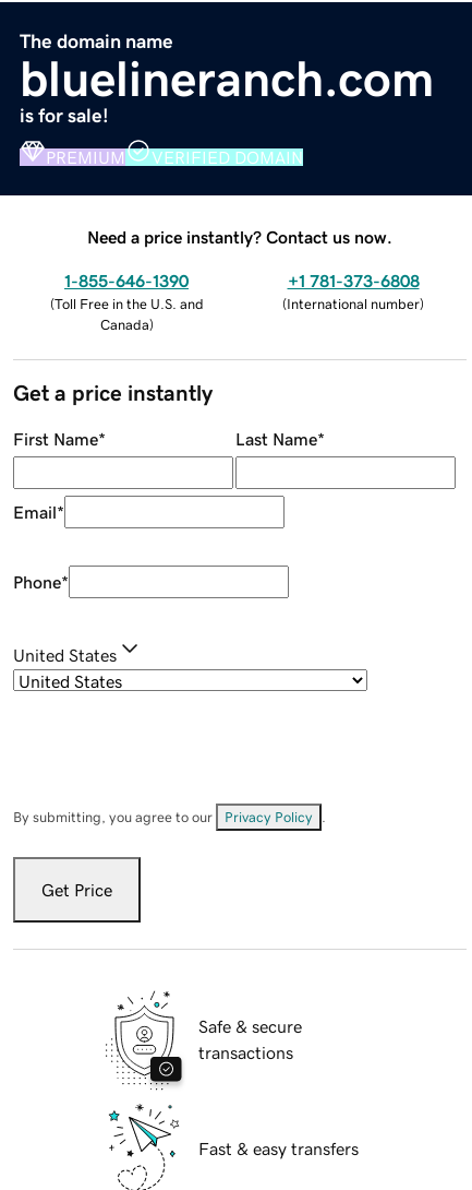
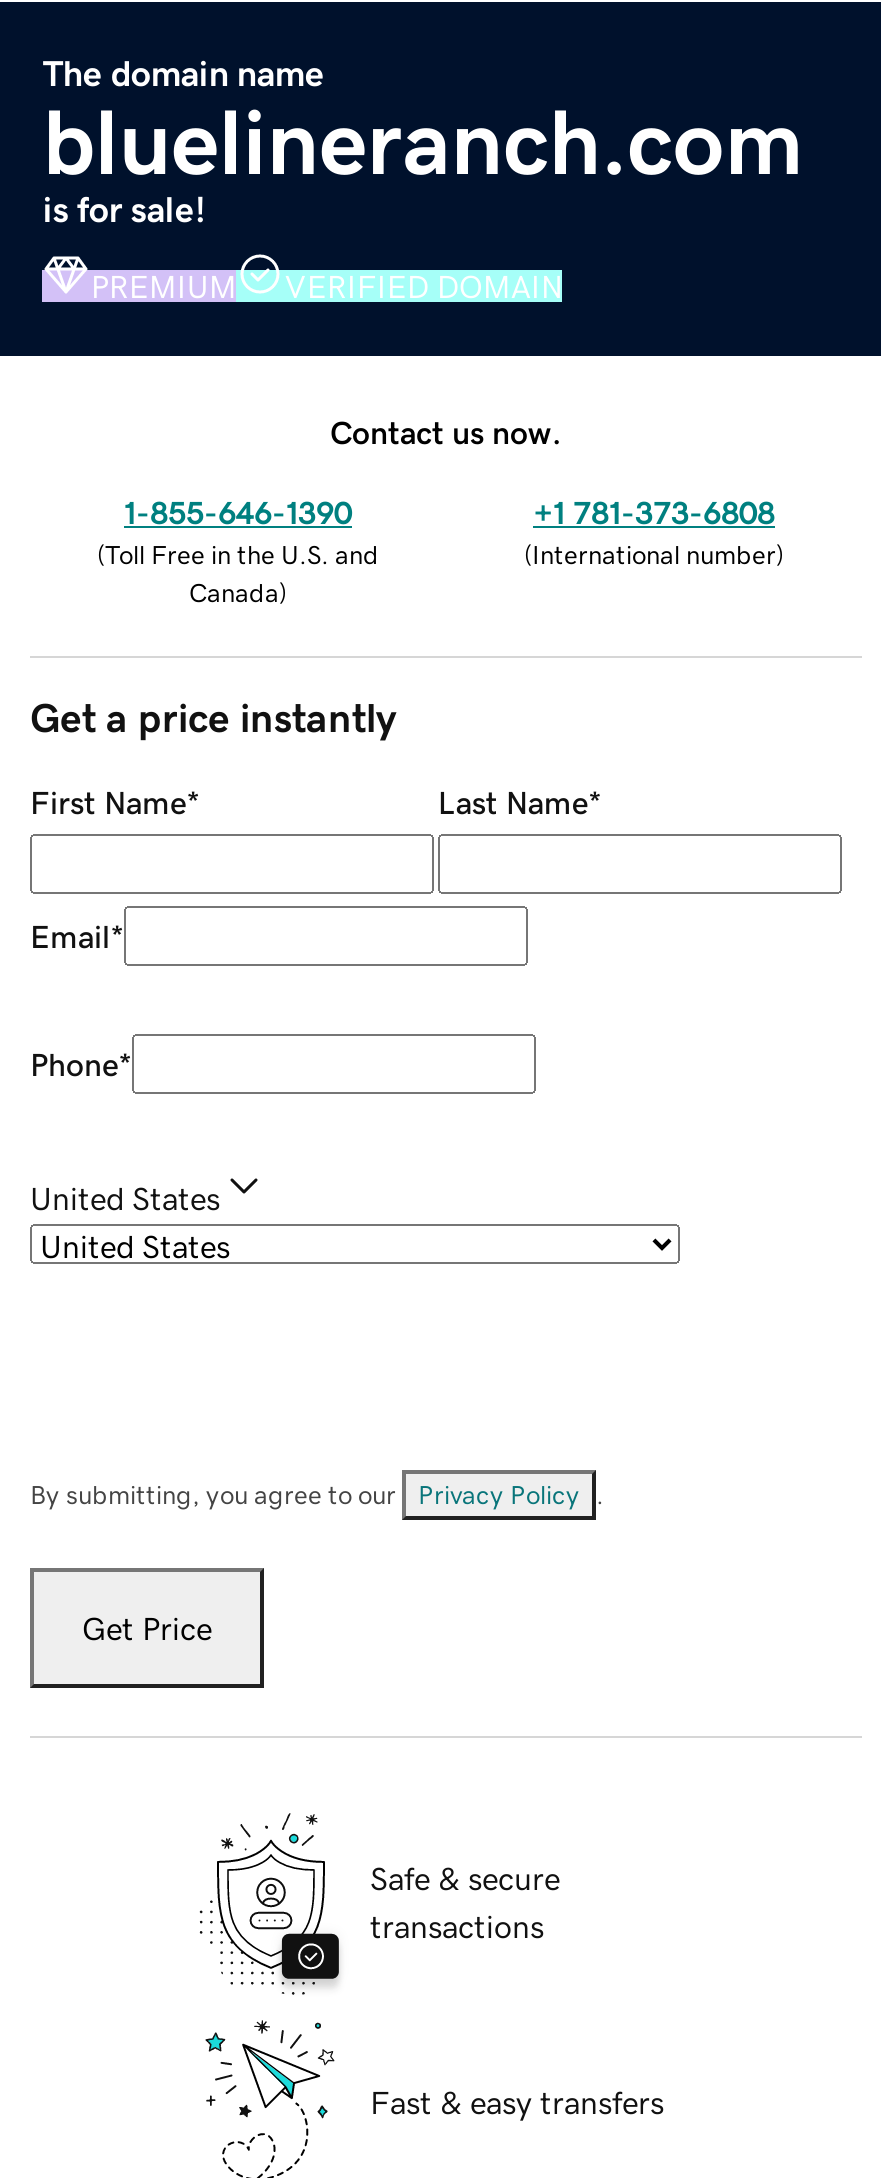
- Need a price instantly? Contact us now.
+ Contact us now.
